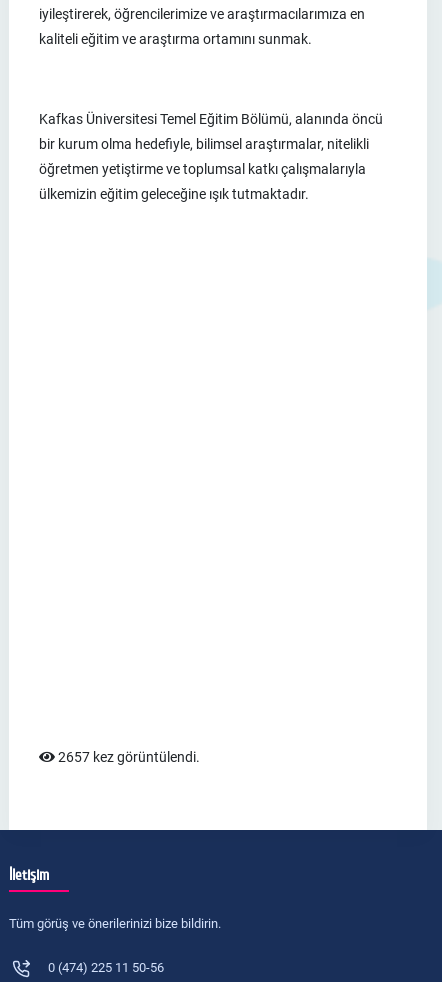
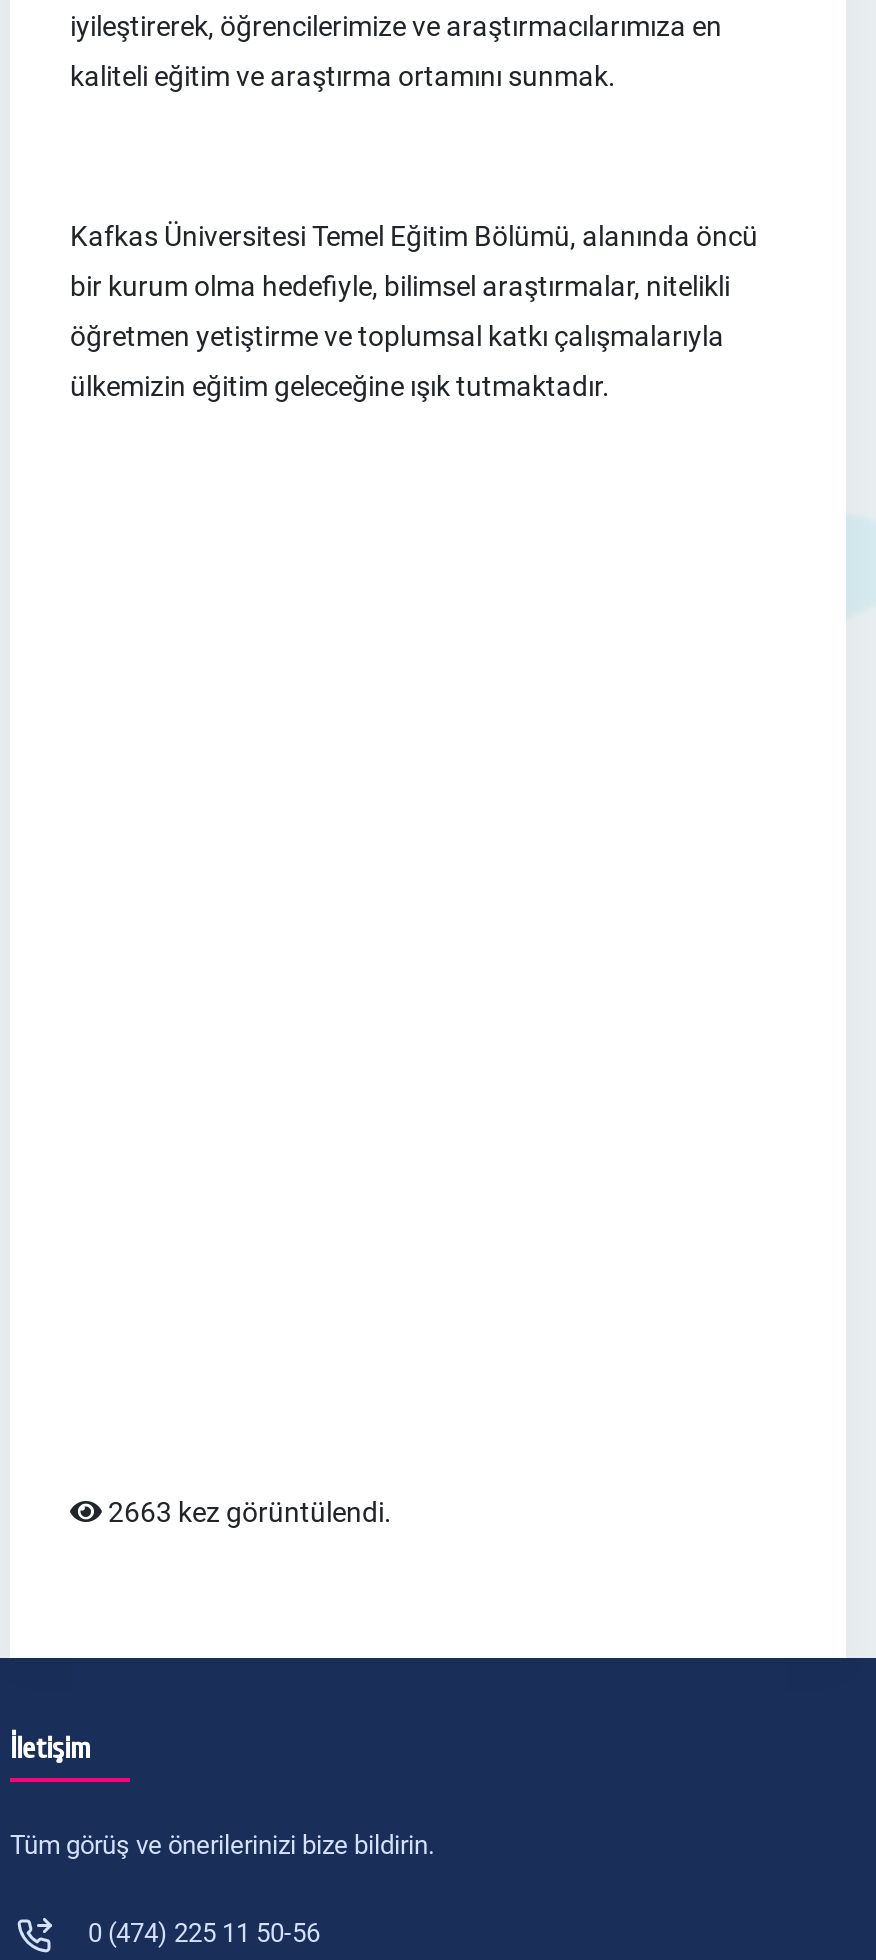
- 2657 kez görüntülendi.
+ 2663 kez görüntülendi.
